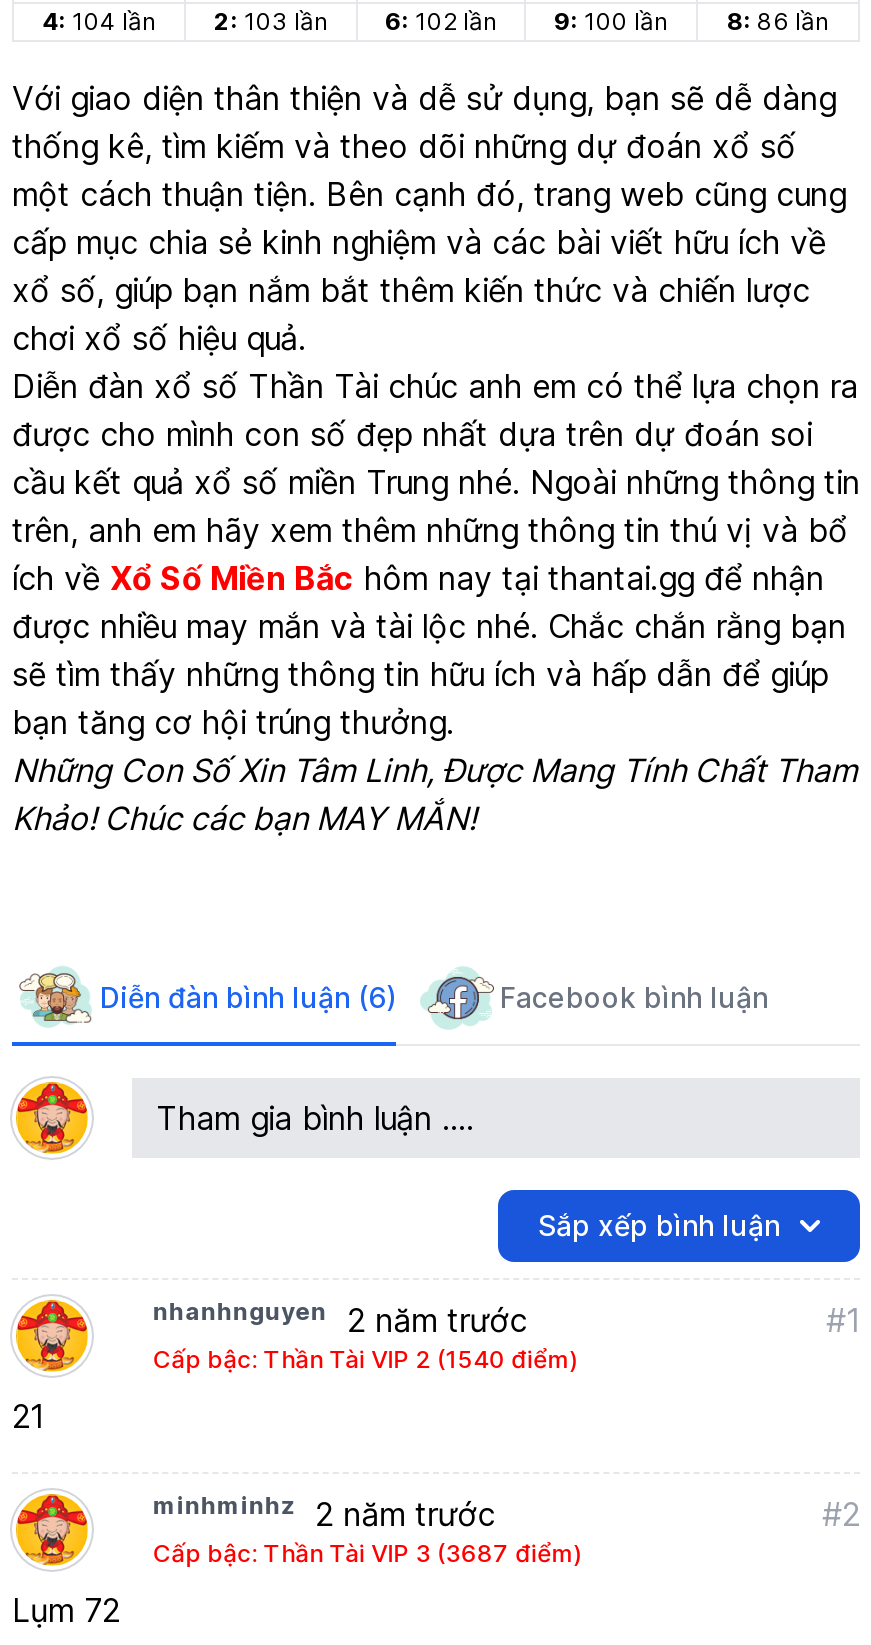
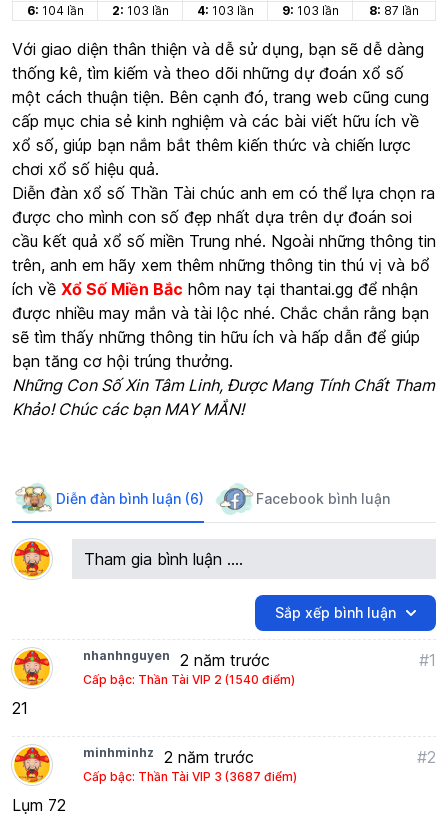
- 4: 104 lần
+ 6: 104 lần

- 6: 102 lần
+ 4: 103 lần

- 9: 100 lần
+ 9: 103 lần

- 8: 86 lần
+ 8: 87 lần
